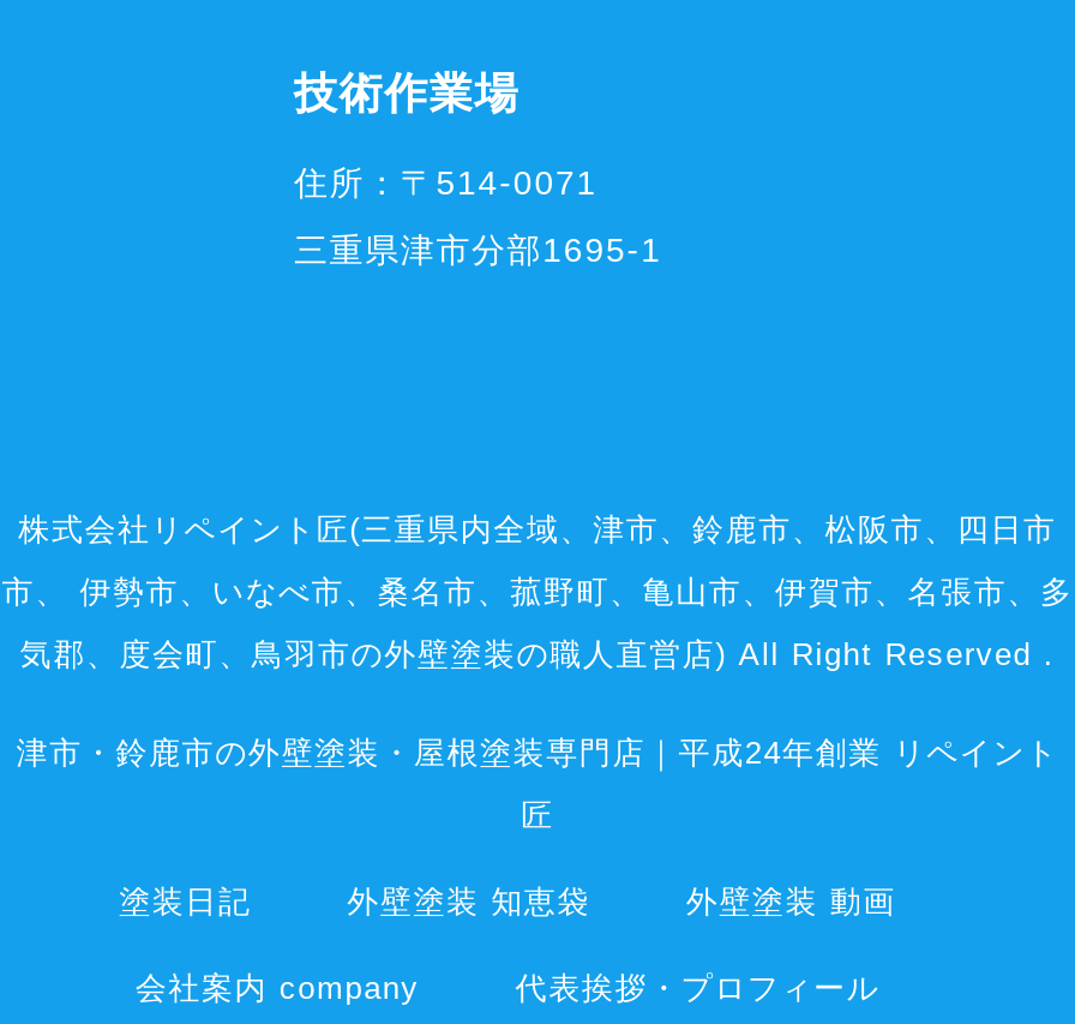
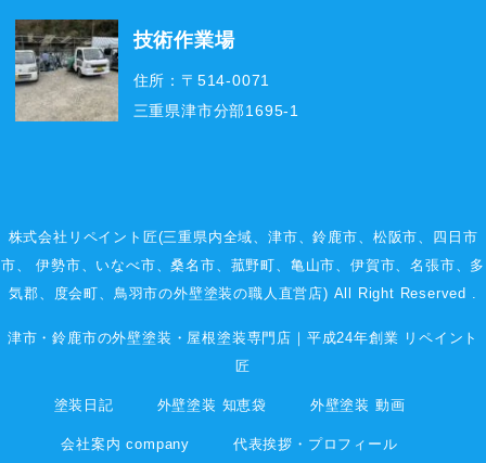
+ [image]
